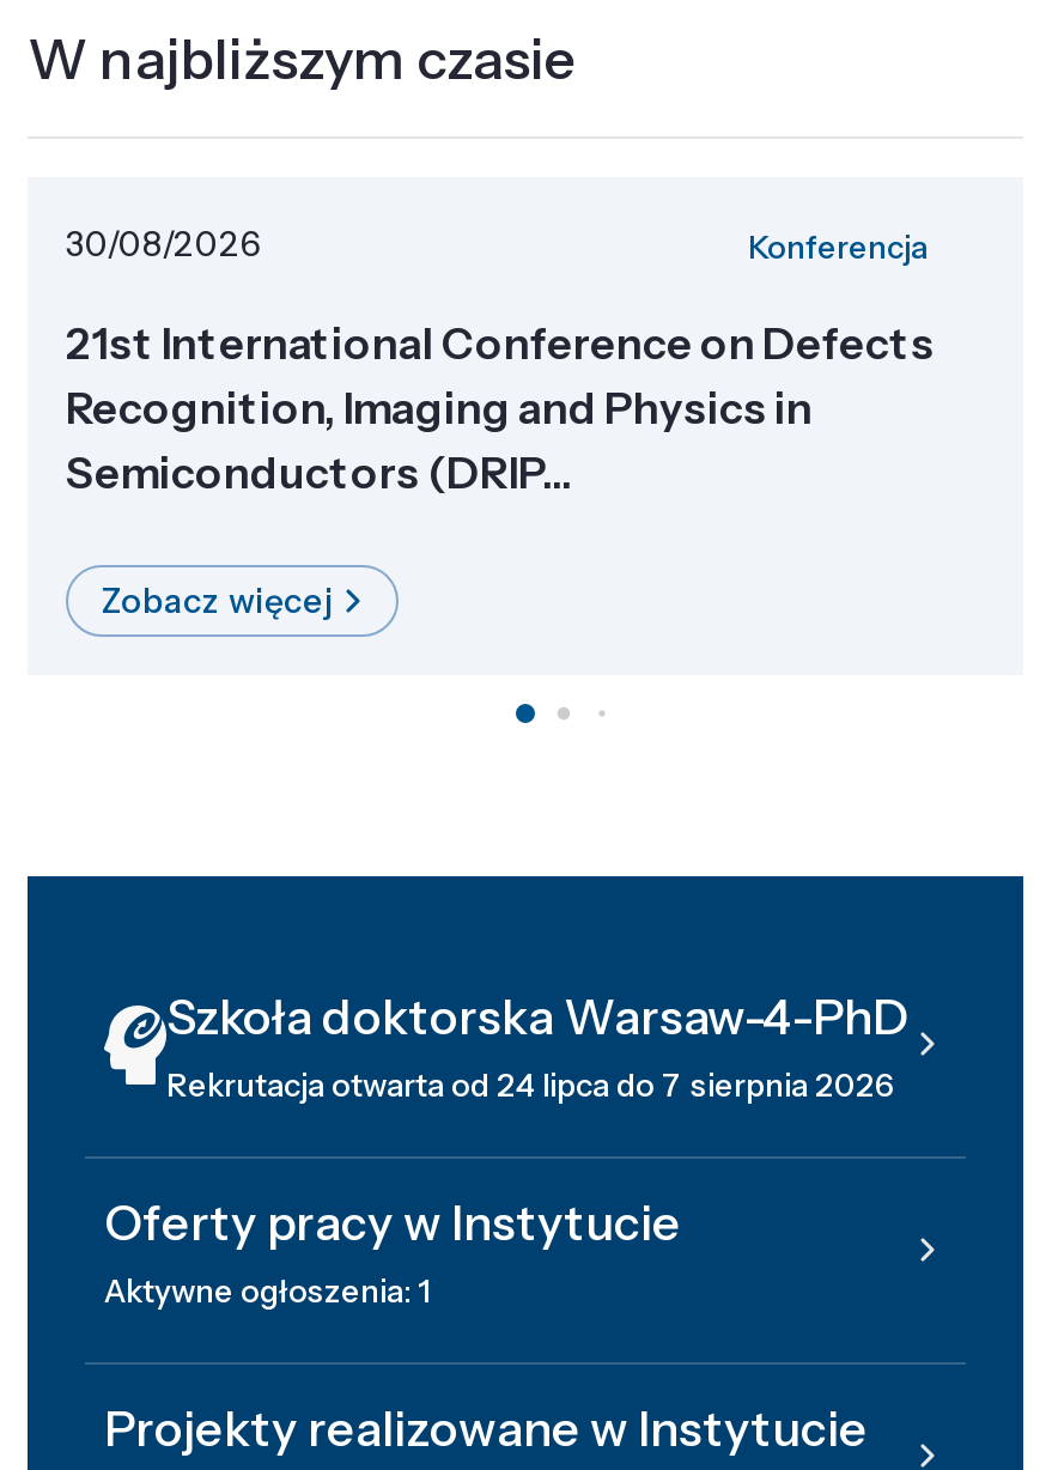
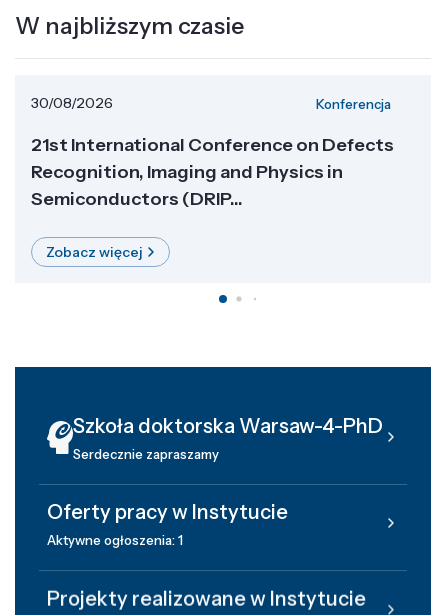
- Rekrutacja otwarta od 24 lipca do 7 sierpnia 2026
+ Serdecznie zapraszamy
